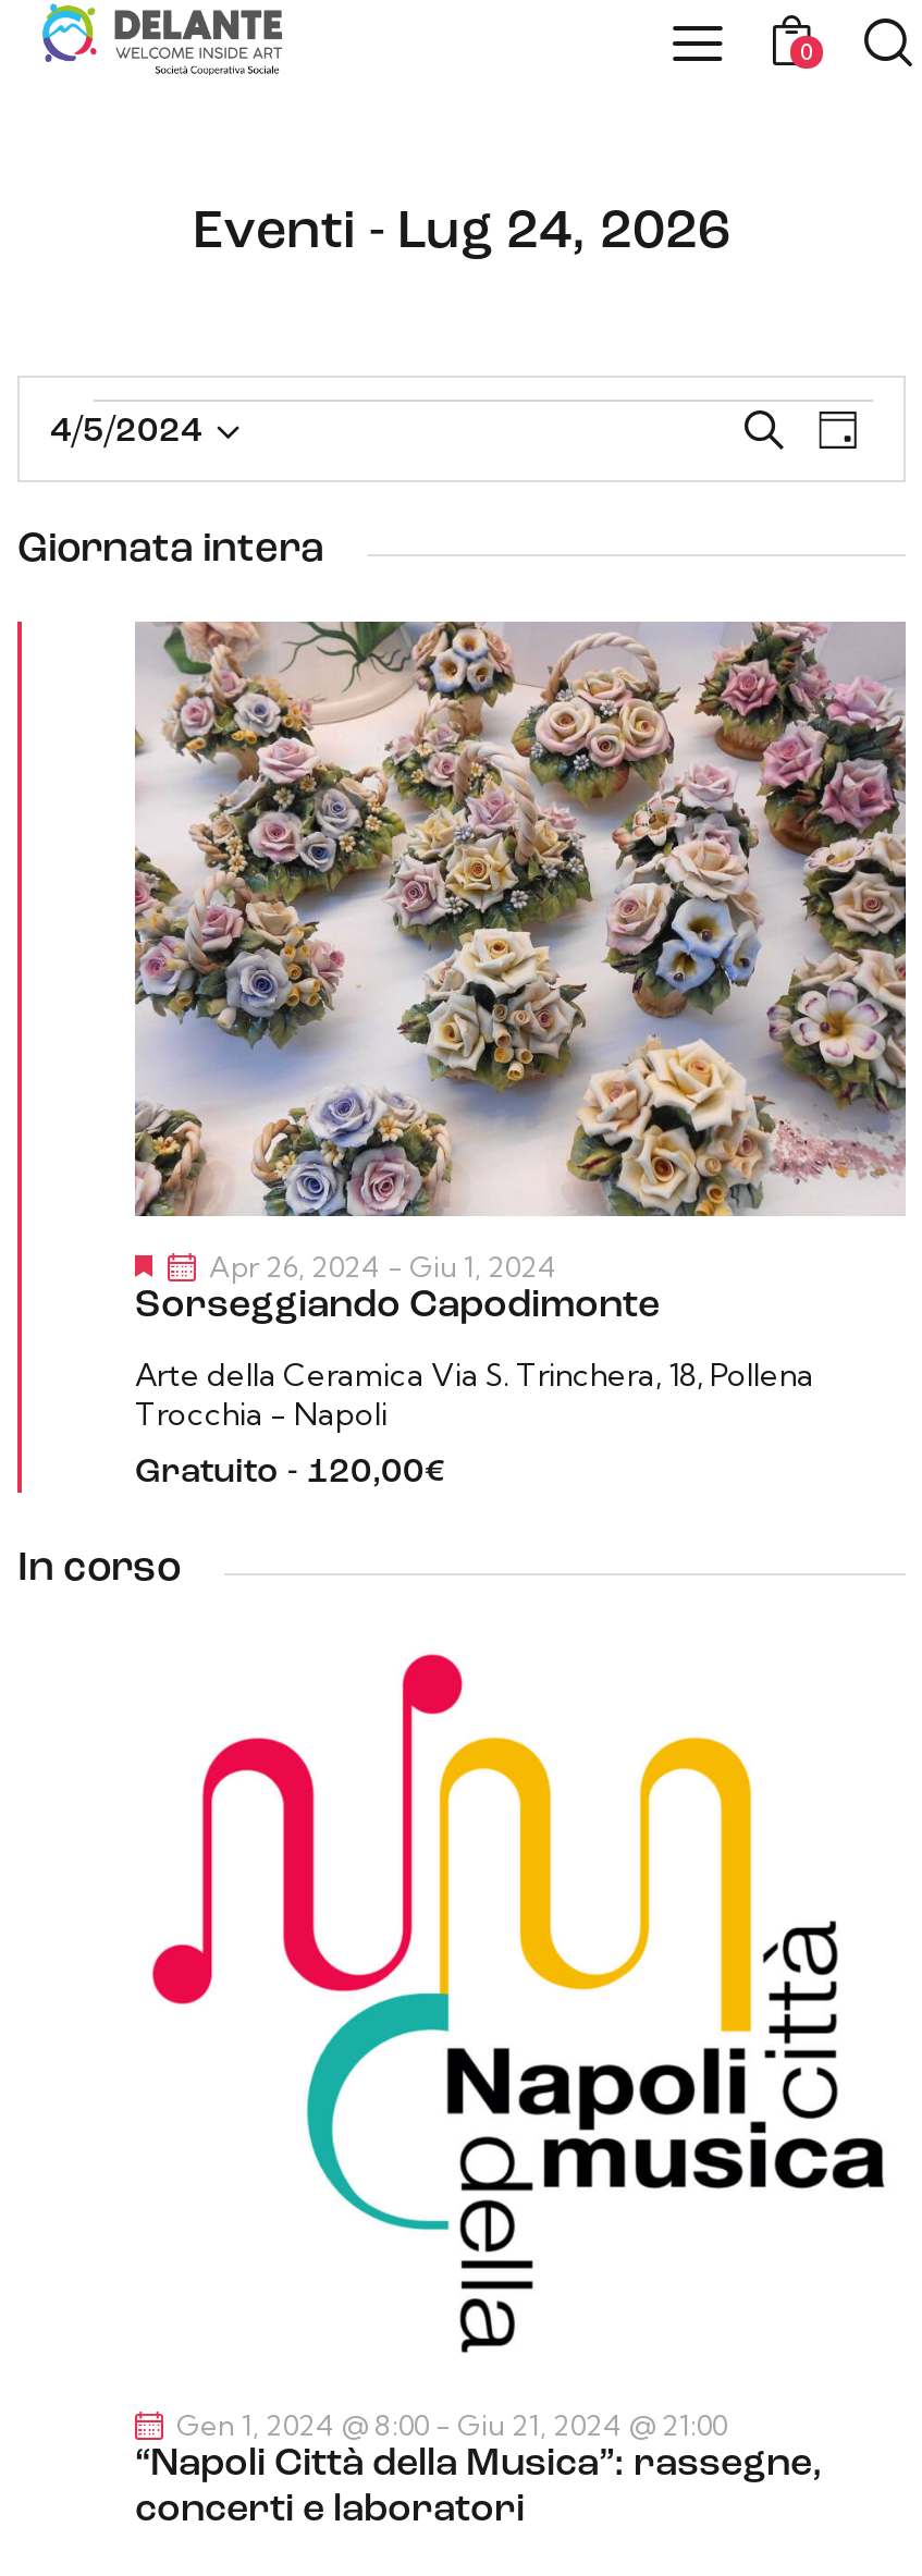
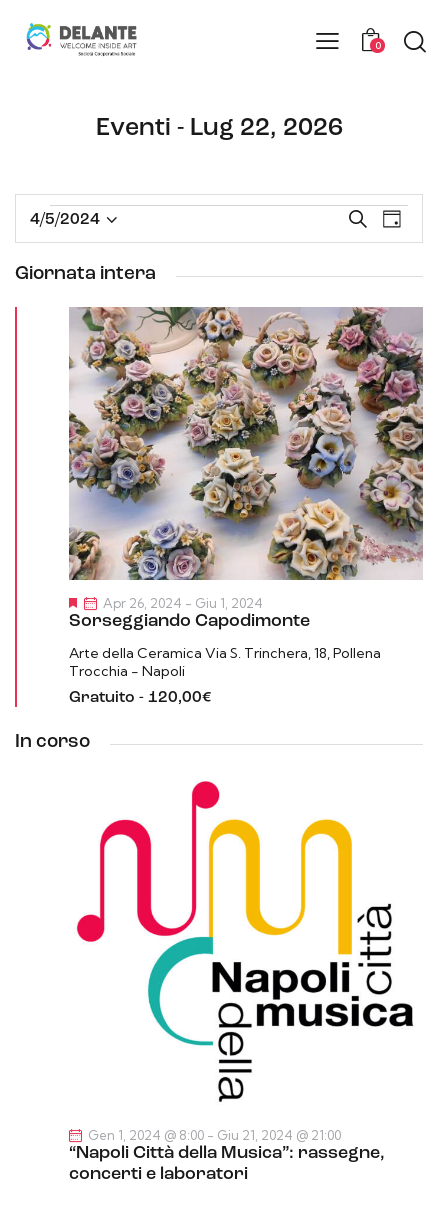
- Eventi - Lug 24, 2026
+ Eventi - Lug 22, 2026
